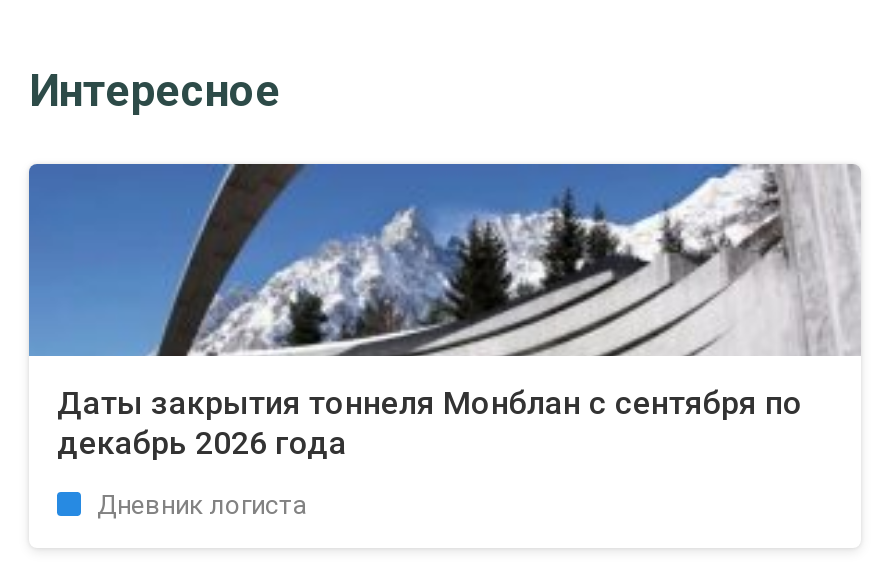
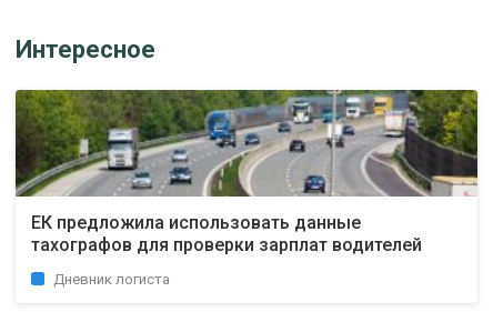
- [image]
- Даты закрытия тоннеля Монблан с сентября по
- декабрь 2026 года
+ [image]
+ ЕК предложила использовать данные
+ тахографов для проверки зарплат водителей
